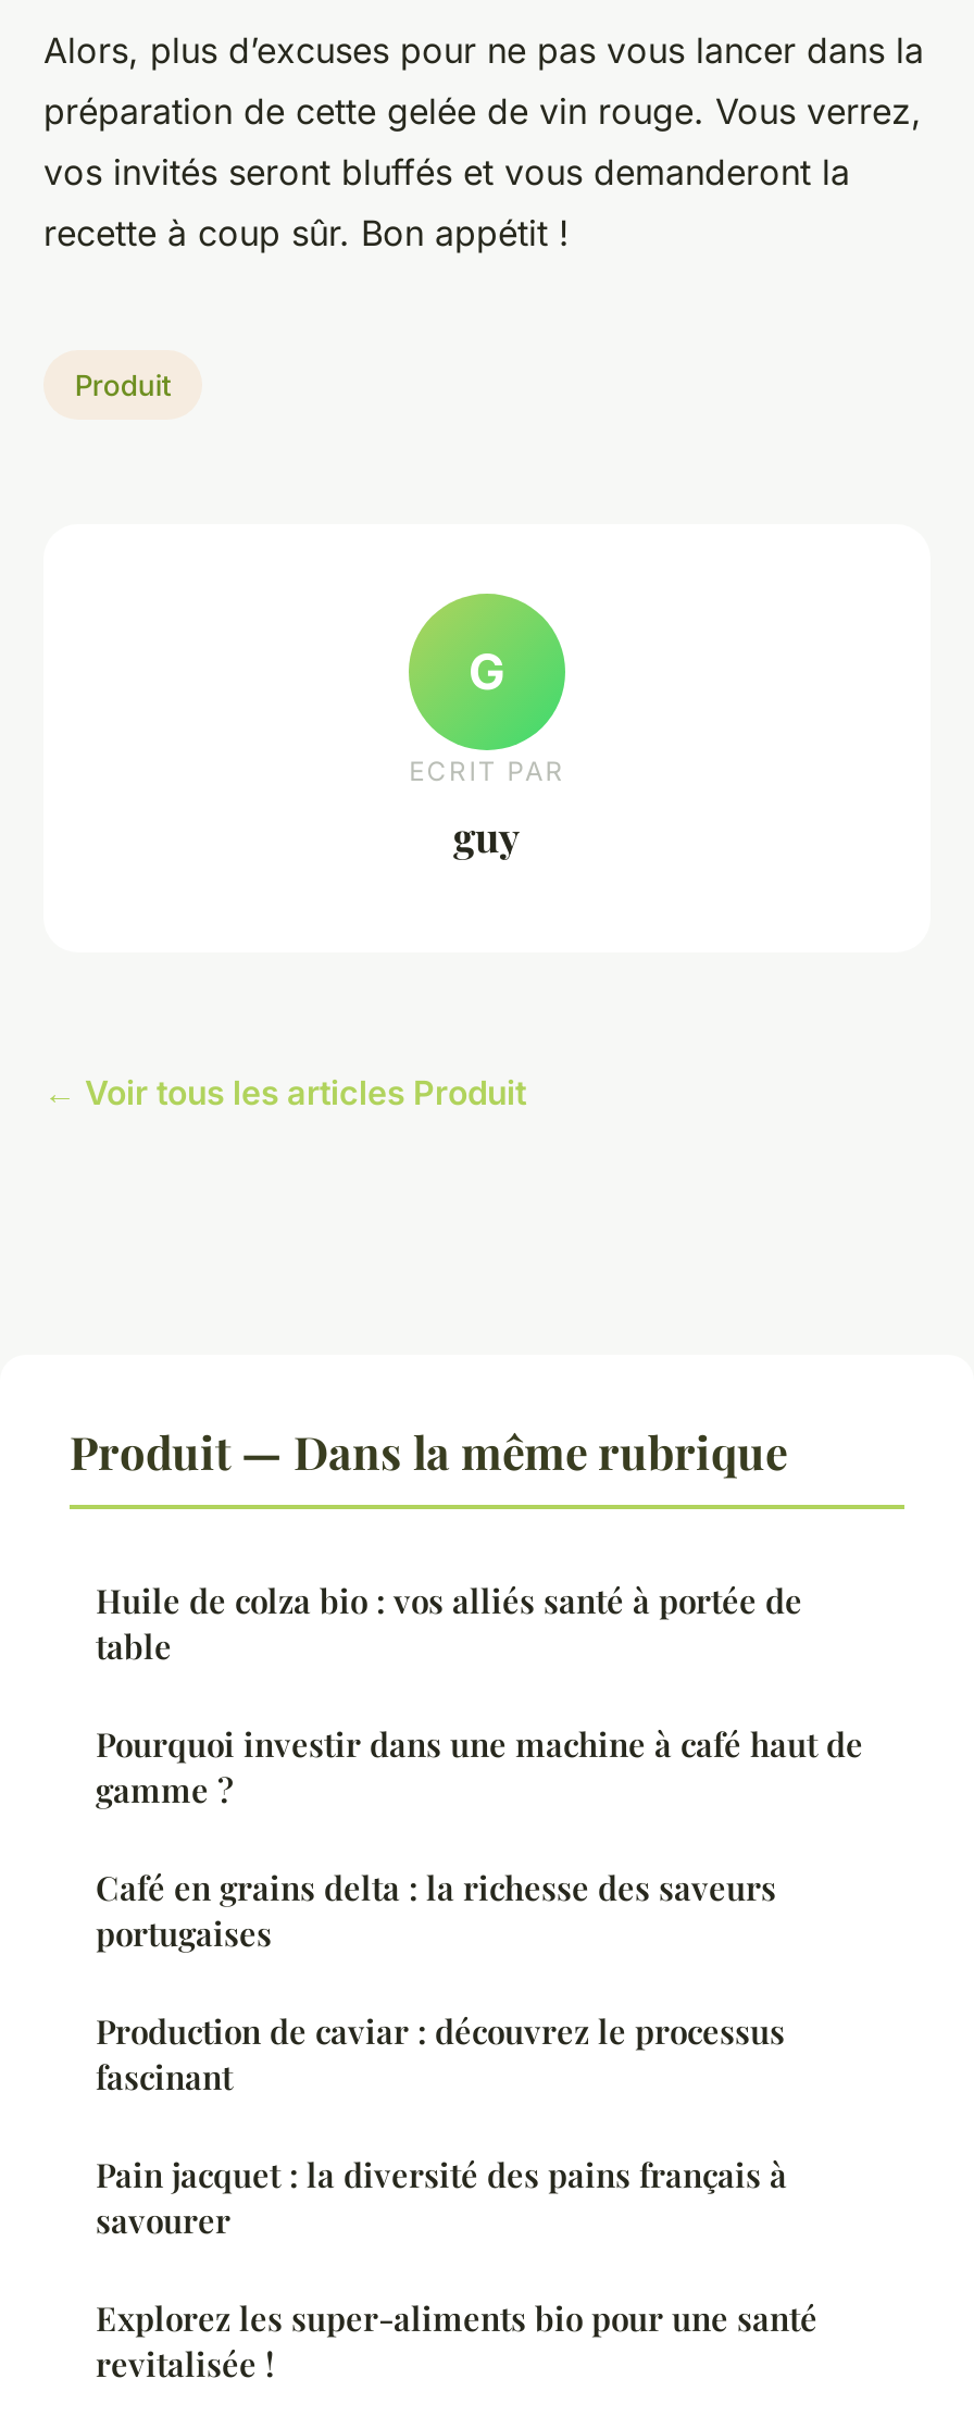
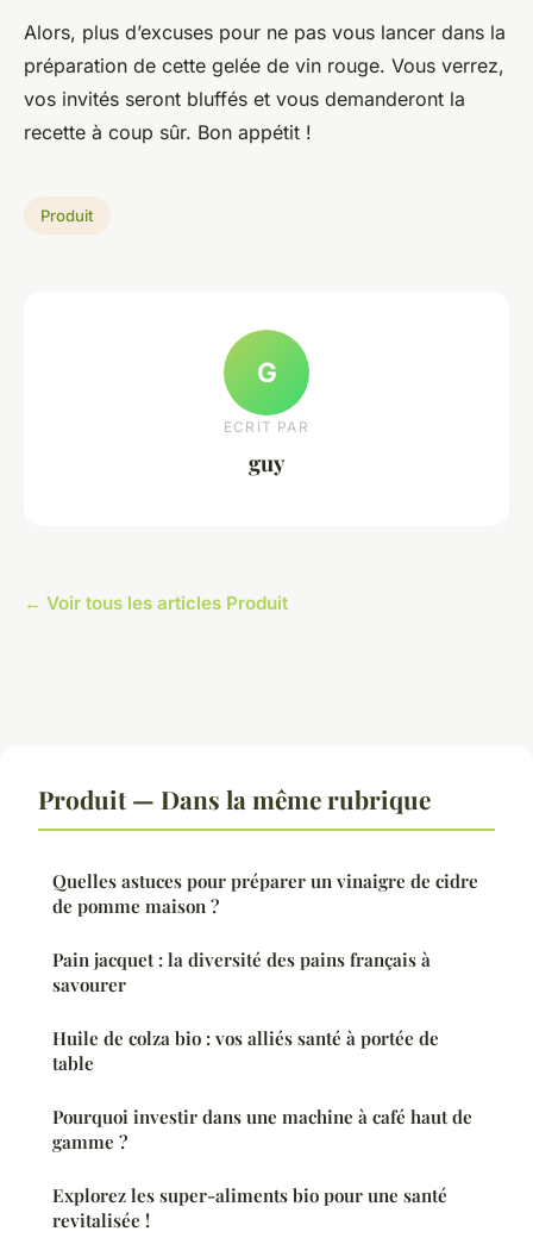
+ Quelles astuces pour préparer un vinaigre de cidre
+ de pomme maison ?

moved down: Huile de colza bio : vos alliés santé à portée de | table | Pourquoi investir dans une machine à café haut de | gamme ?

- Café en grains delta : la richesse des saveurs
- portugaises
- Production de caviar : découvrez le processus
- fascinant

moved up: Pain jacquet : la diversité des pains français à | savourer
